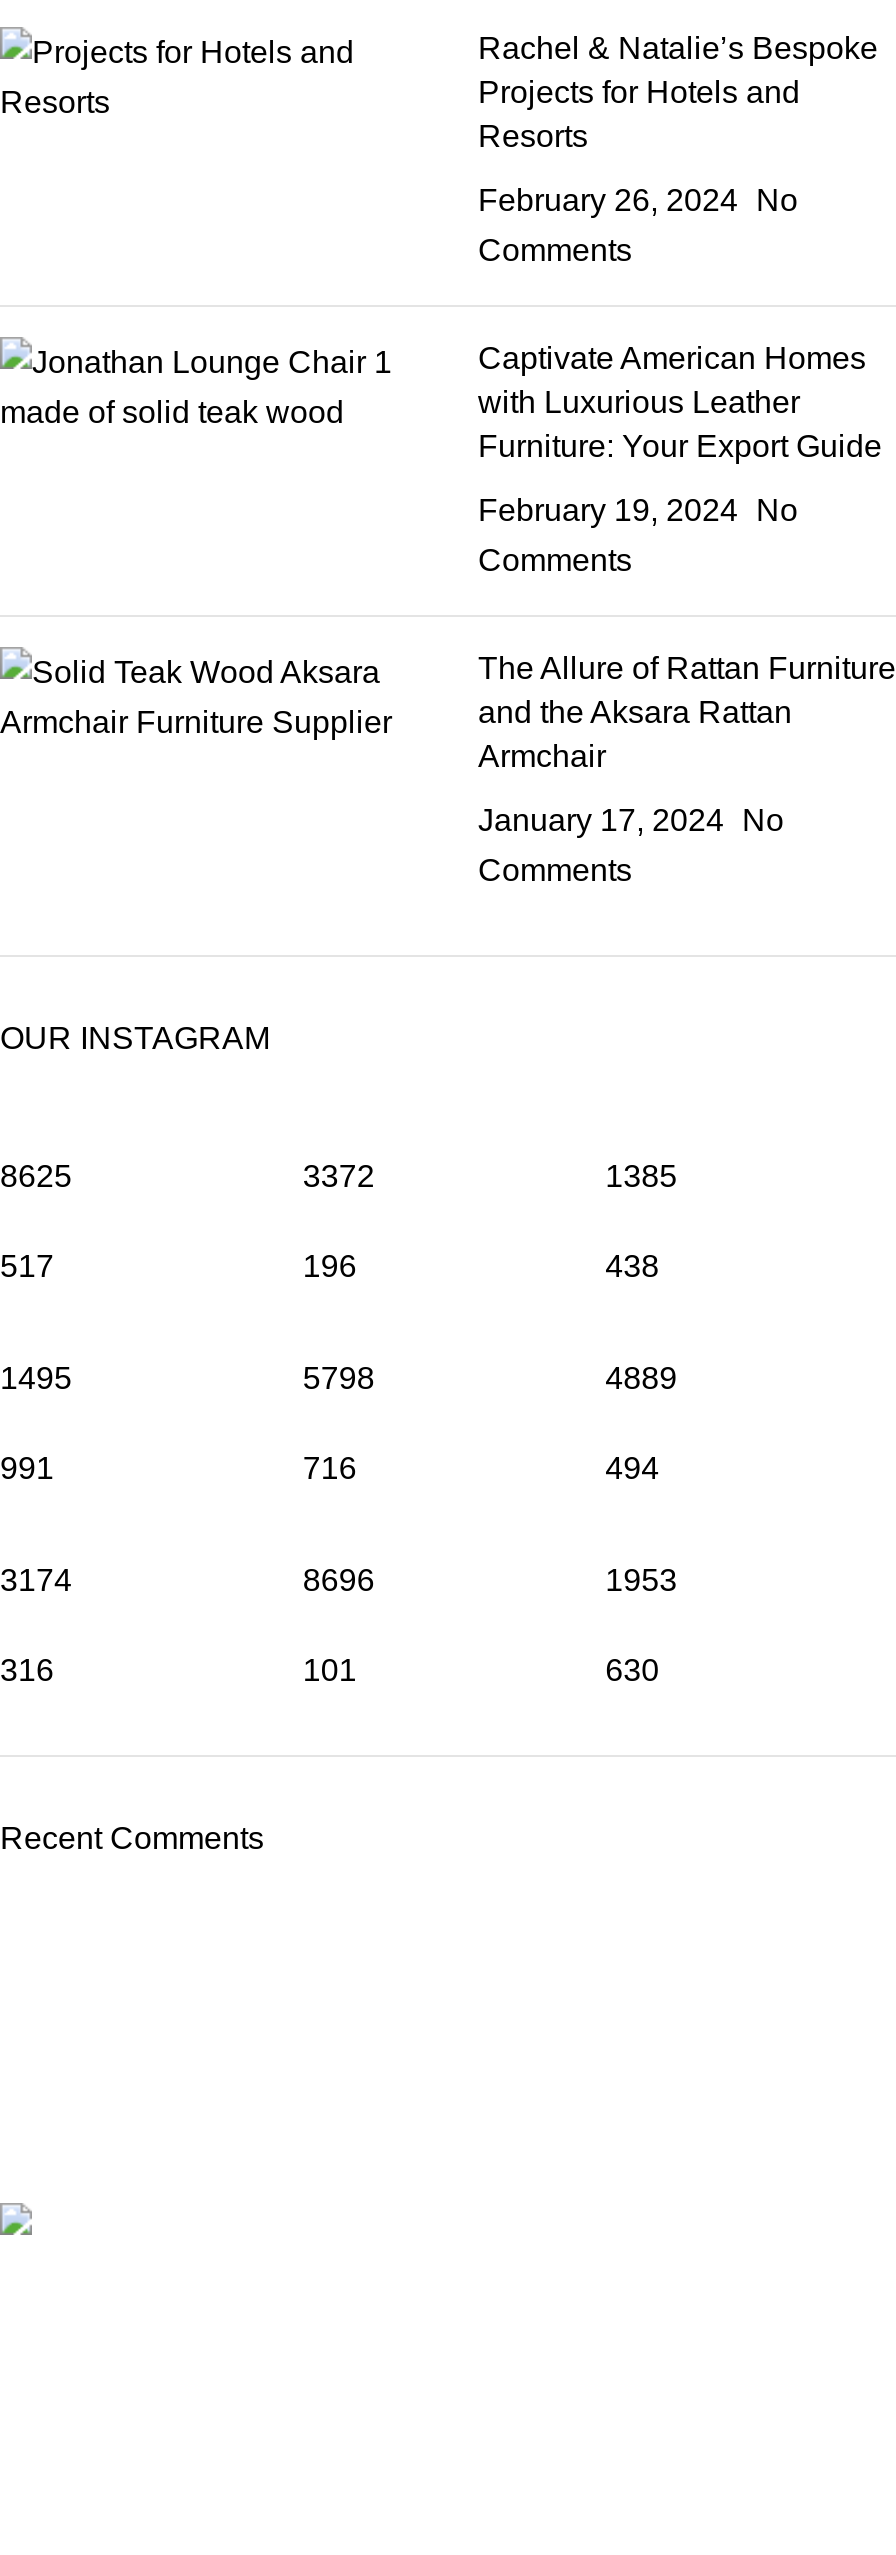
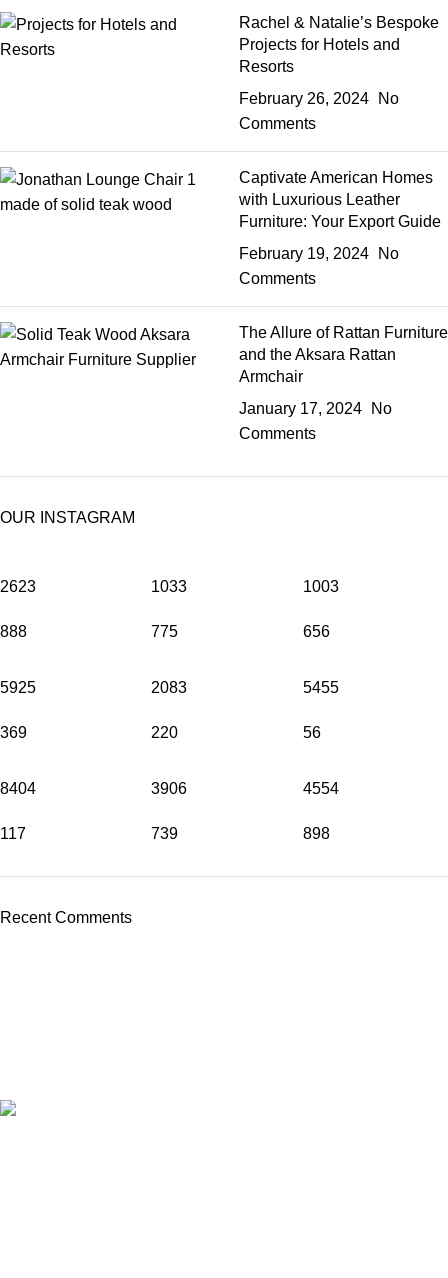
- 8625
+ 2623

- 3372
+ 1033

- 1385
+ 1003

- 517
+ 888

- 196
+ 775

- 438
+ 656

- 1495
+ 5925

- 5798
+ 2083

- 4889
+ 5455

- 991
+ 369

- 716
+ 220

- 494
+ 56

- 3174
+ 8404

- 8696
+ 3906

- 1953
+ 4554

- 316
+ 117

- 101
+ 739

- 630
+ 898
